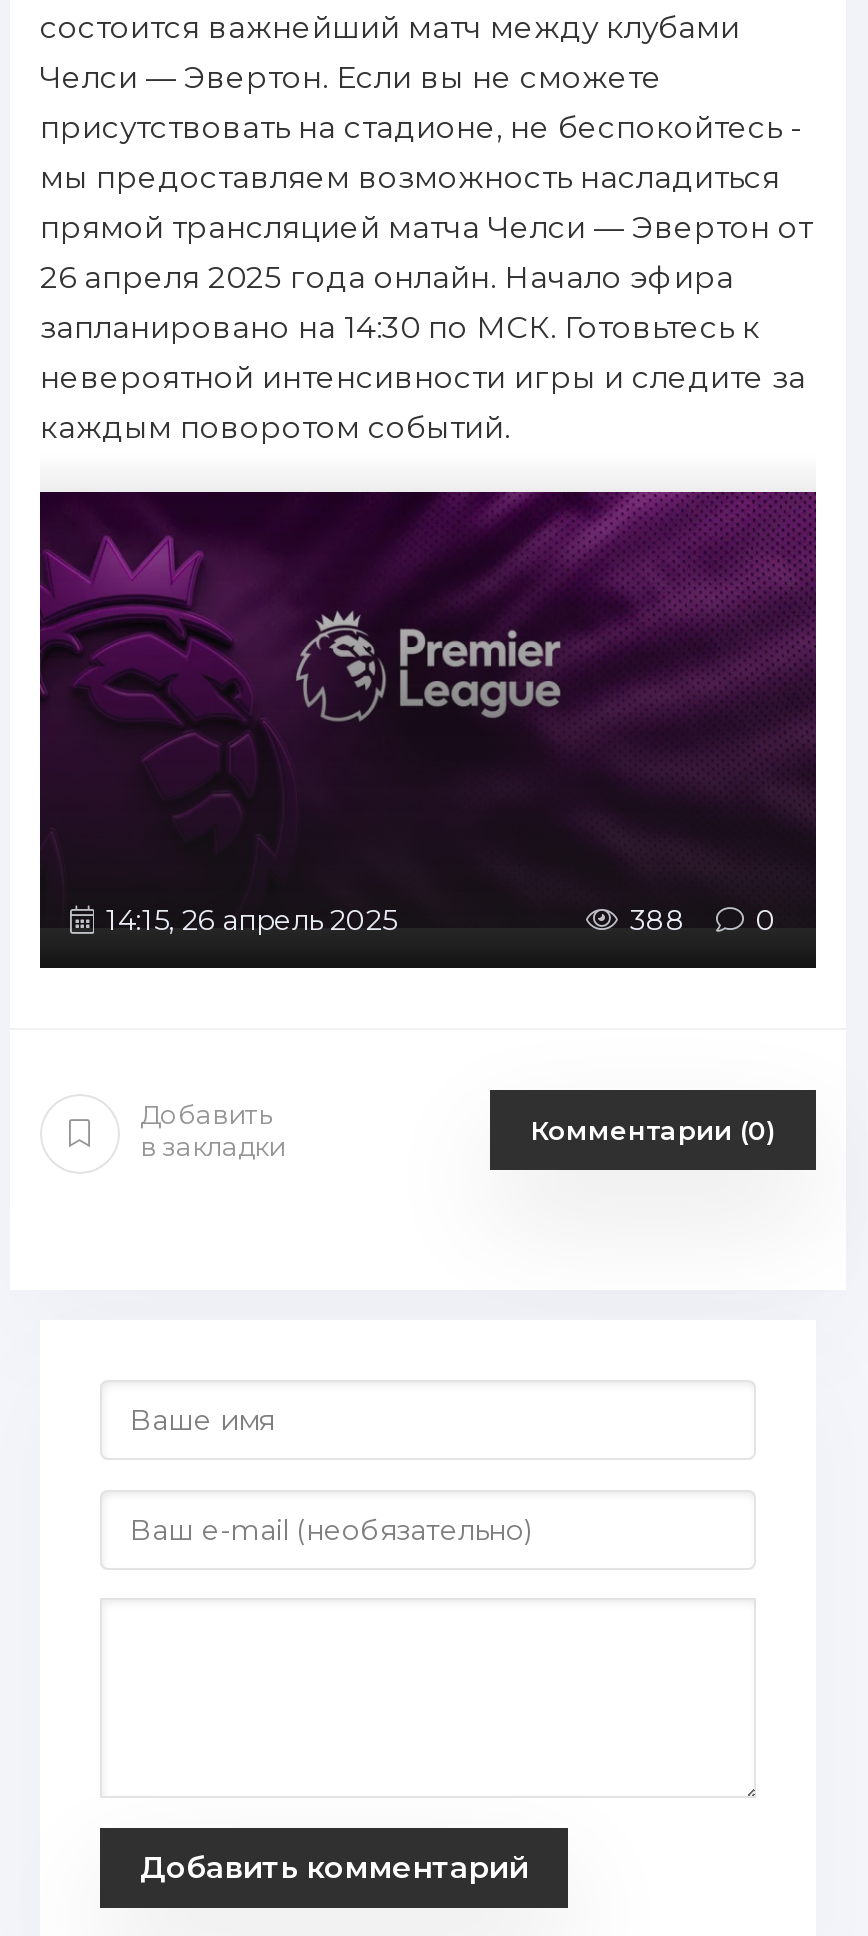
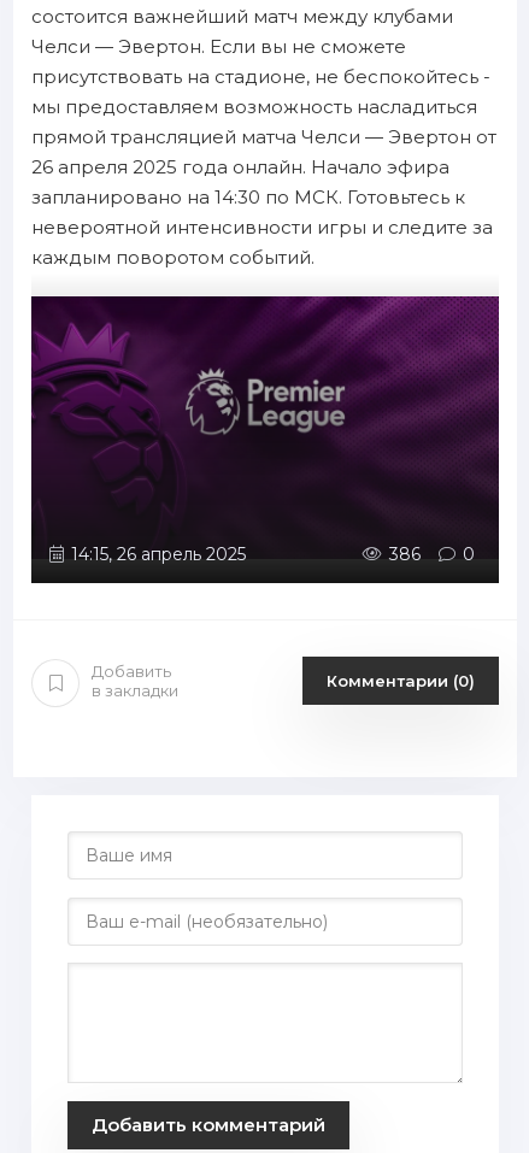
- 388
+ 386
